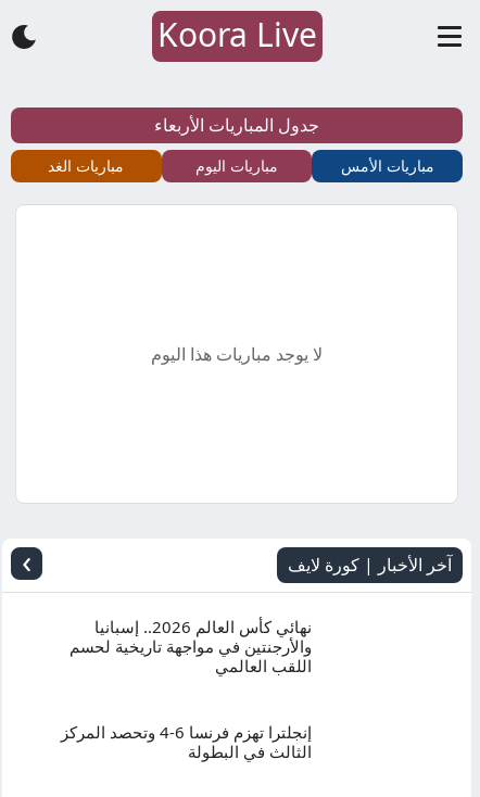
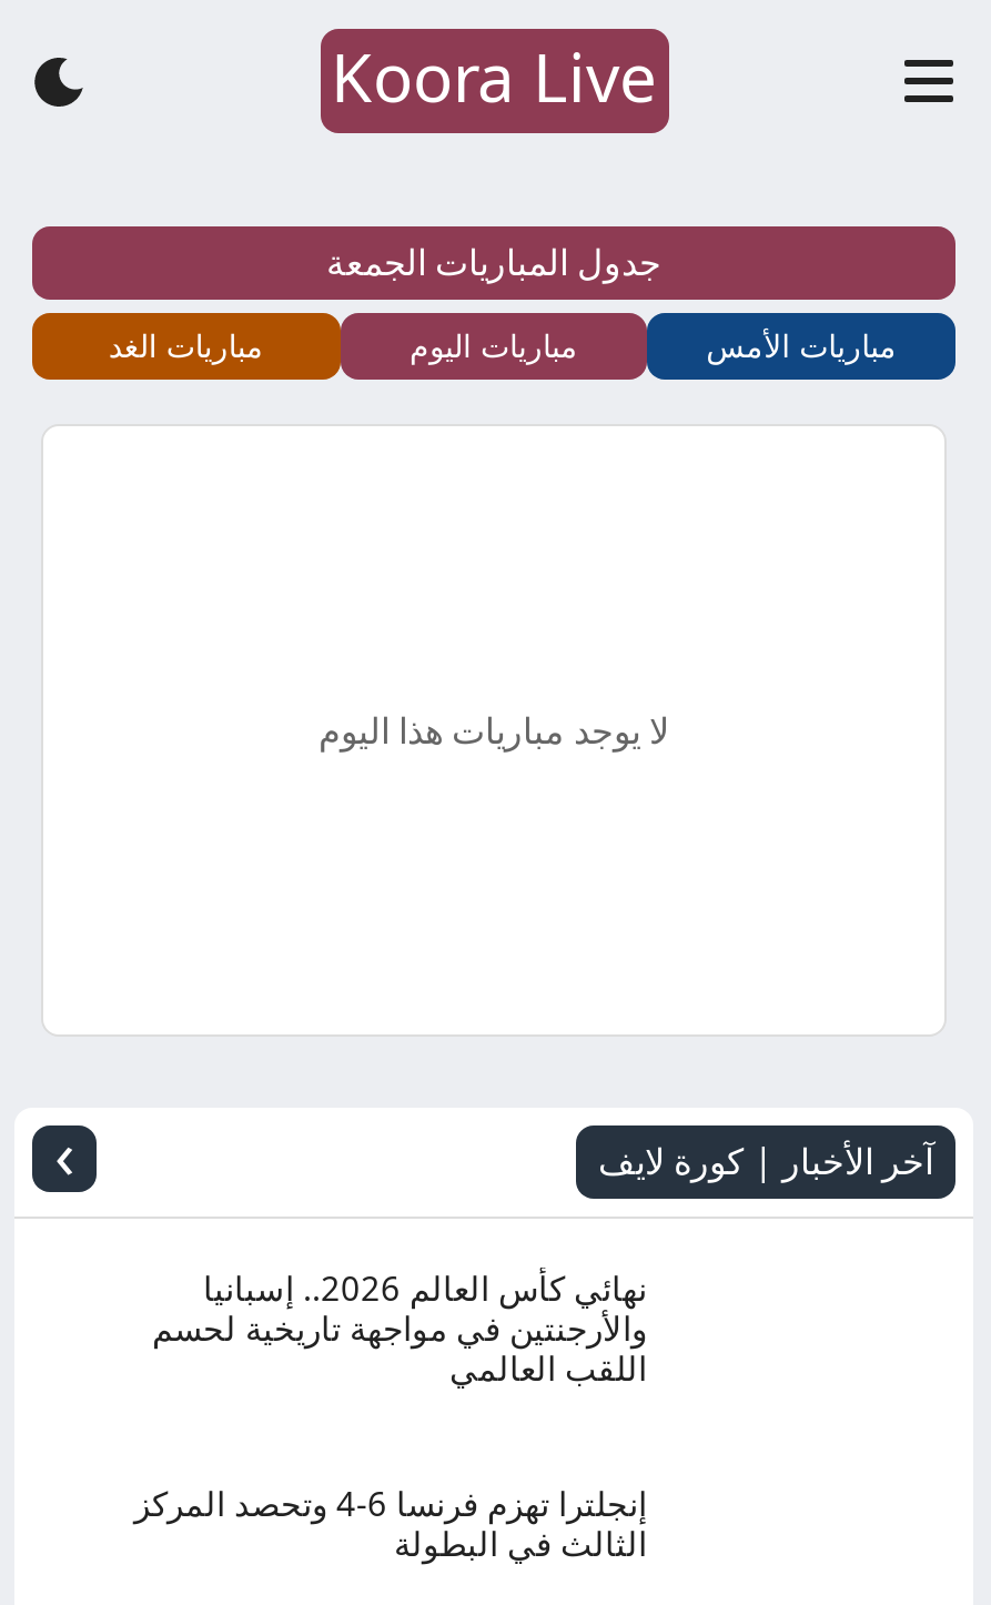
- جدول المباريات الأربعاء
+ جدول المباريات الجمعة
